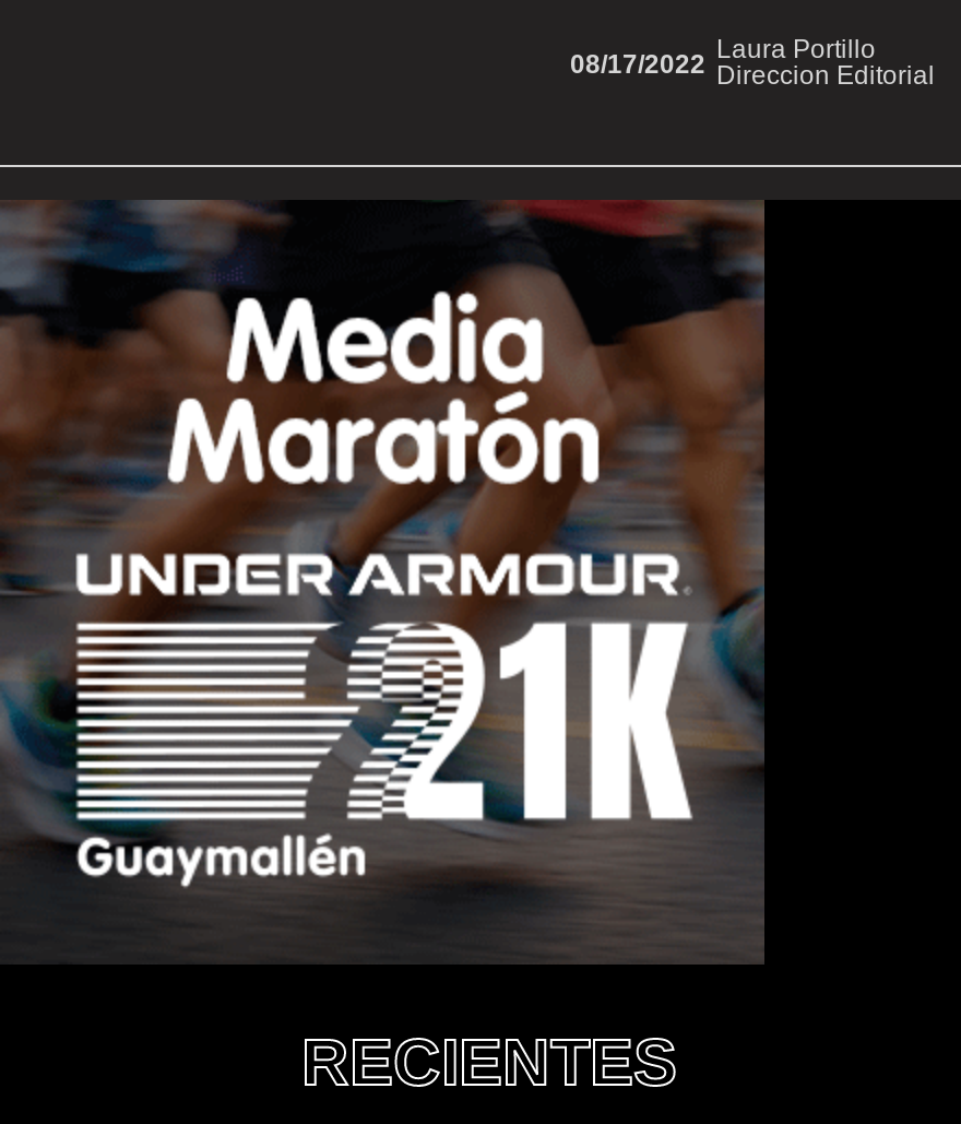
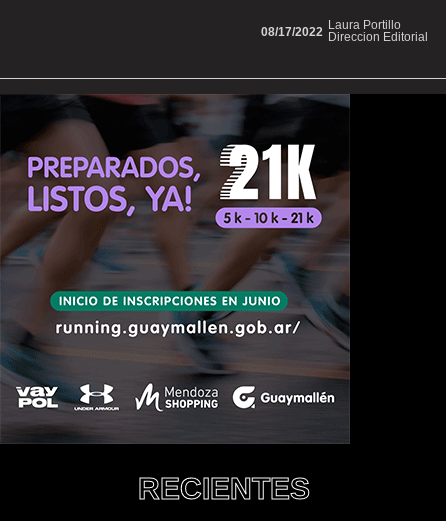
- [image]
+ [image]
